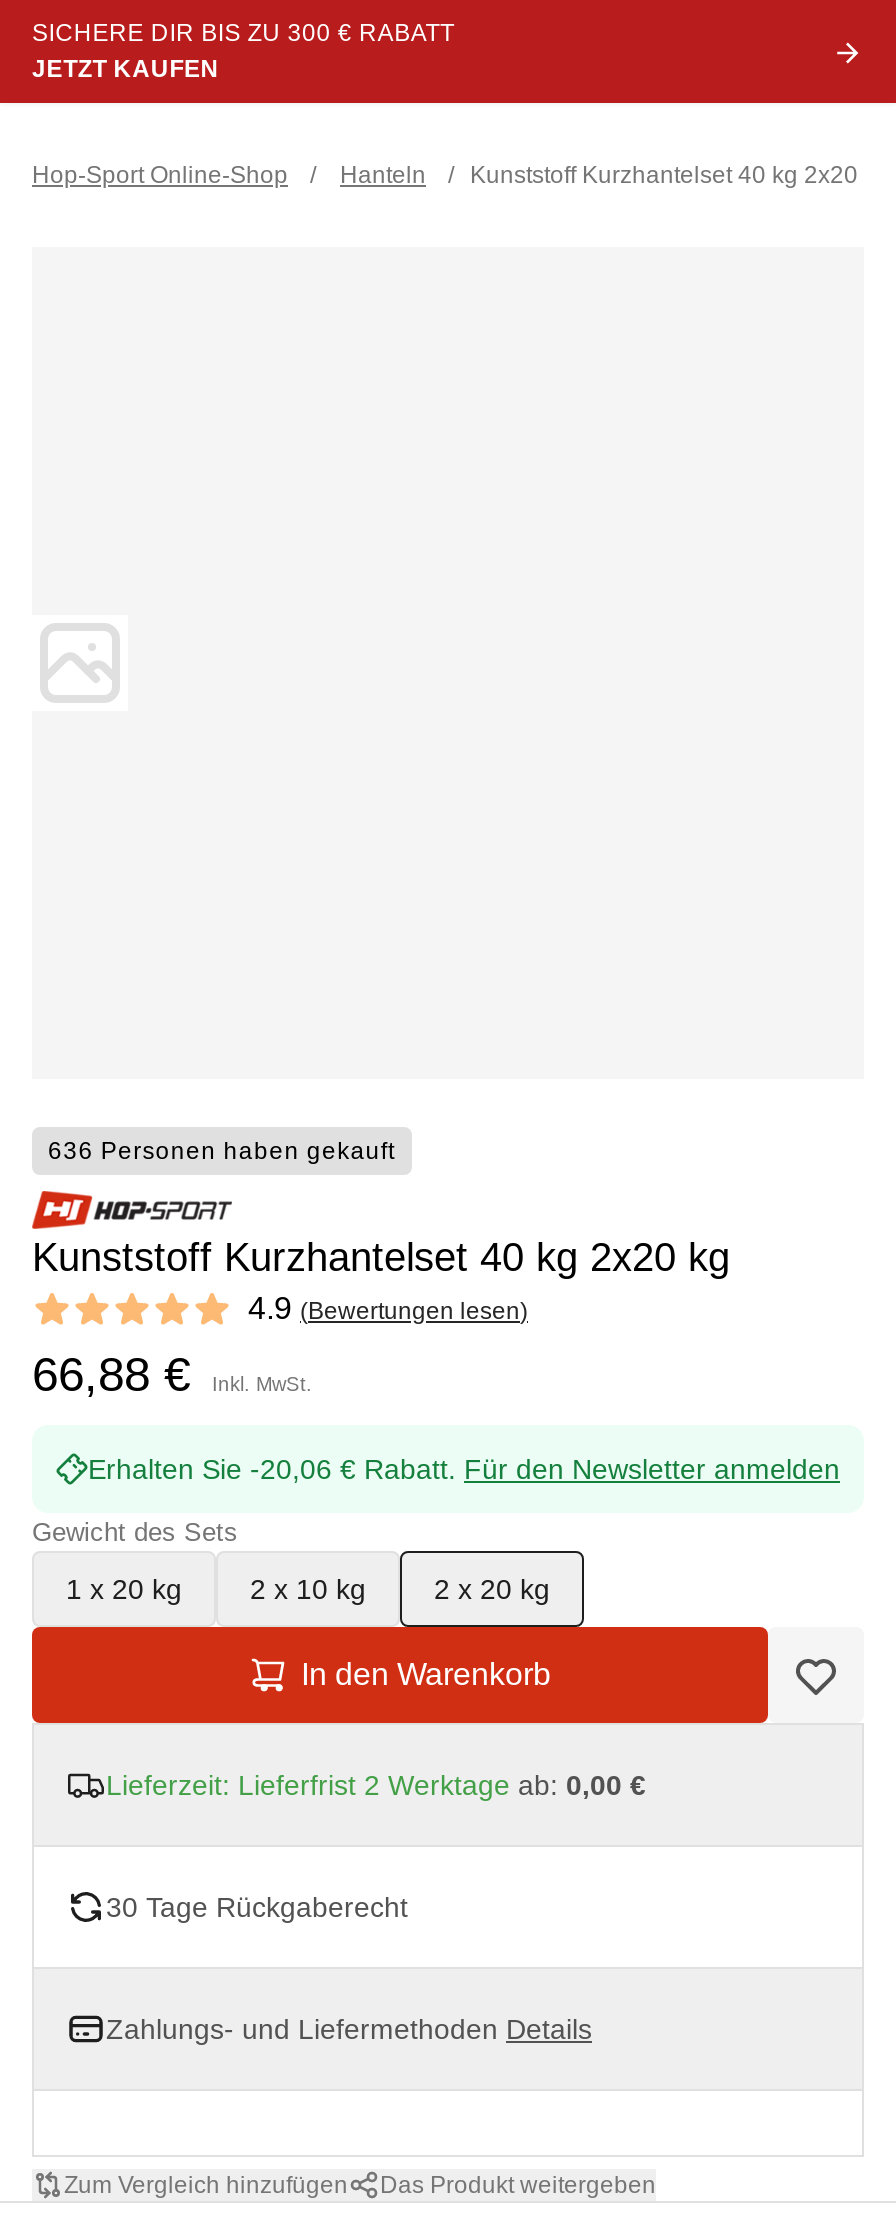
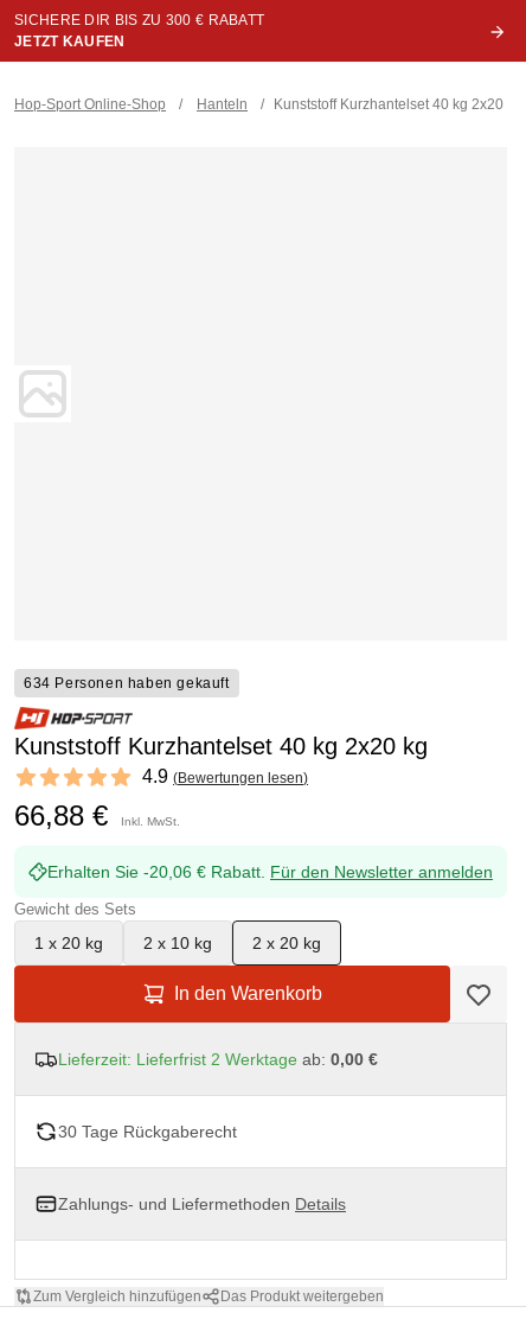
- 636 Personen haben gekauft
+ 634 Personen haben gekauft
